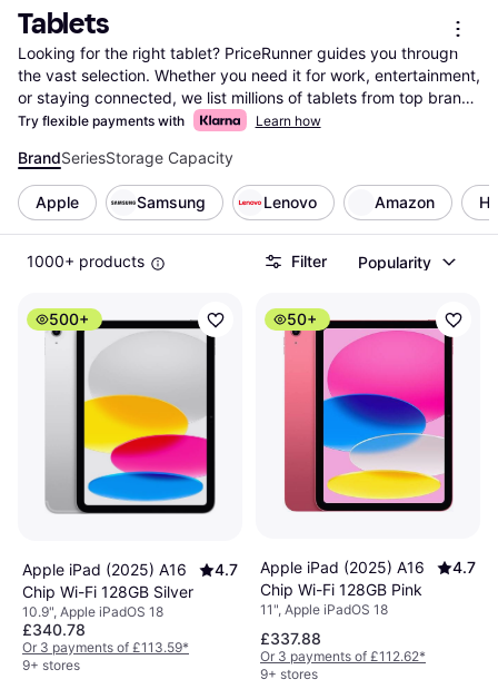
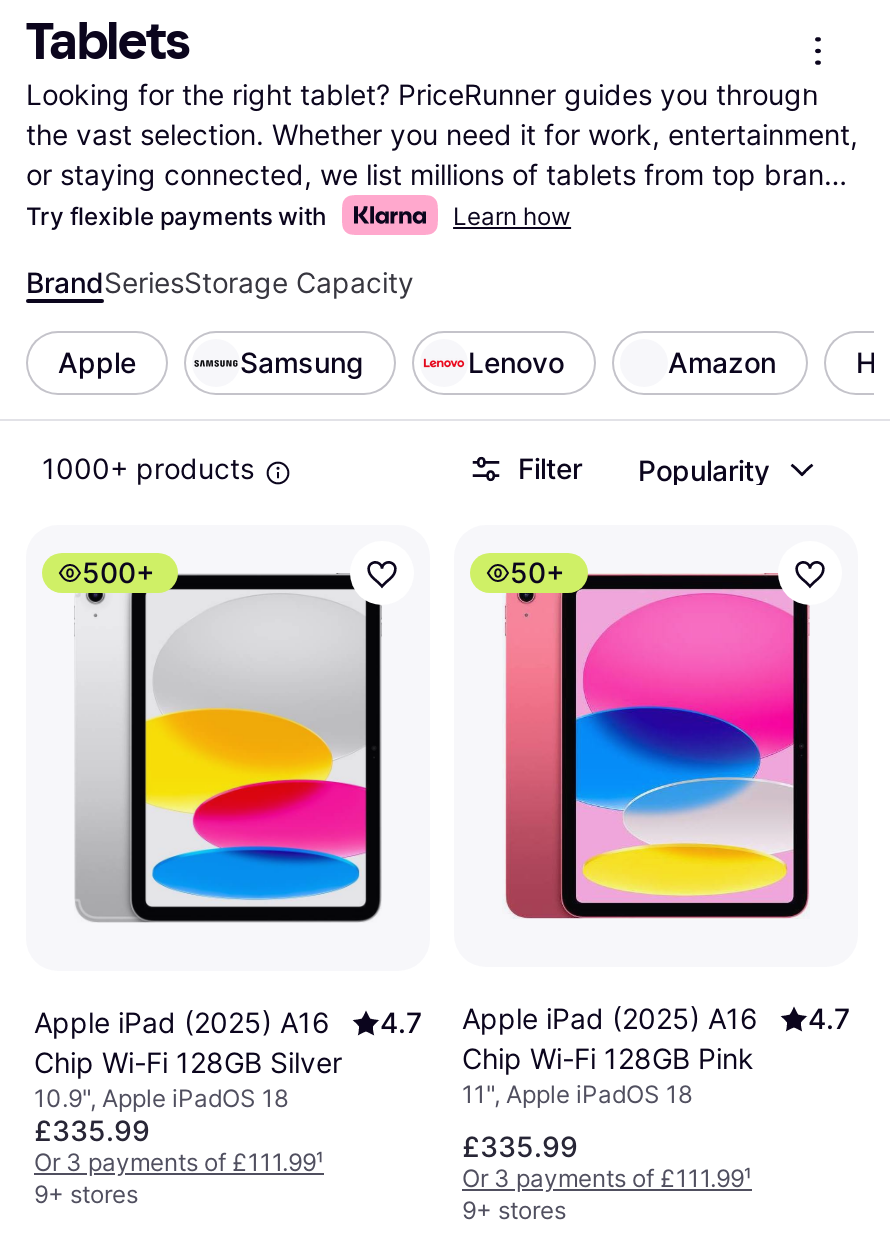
- £340.78
+ £335.99

- £337.88
+ £335.99

- Or 3 payments of £113.59*
+ Or 3 payments of £111.99¹

- Or 3 payments of £112.62*
+ Or 3 payments of £111.99¹
